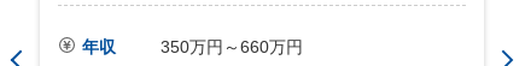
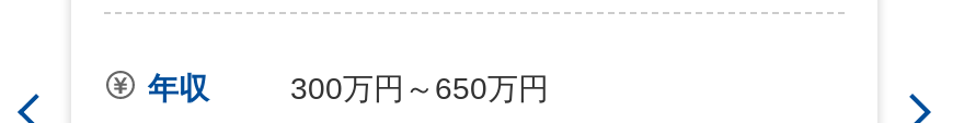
- 350万円～660万円
+ 300万円～650万円
